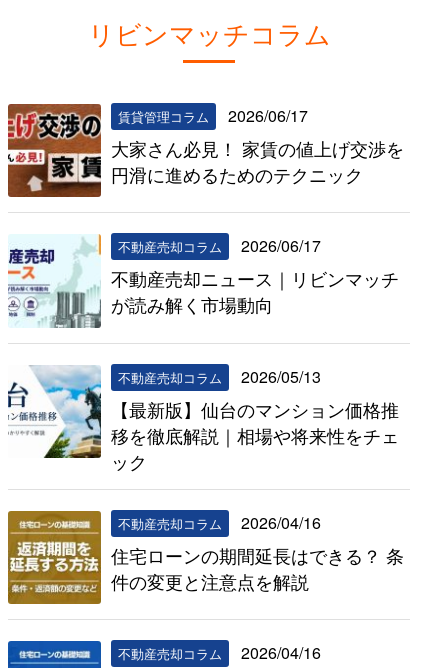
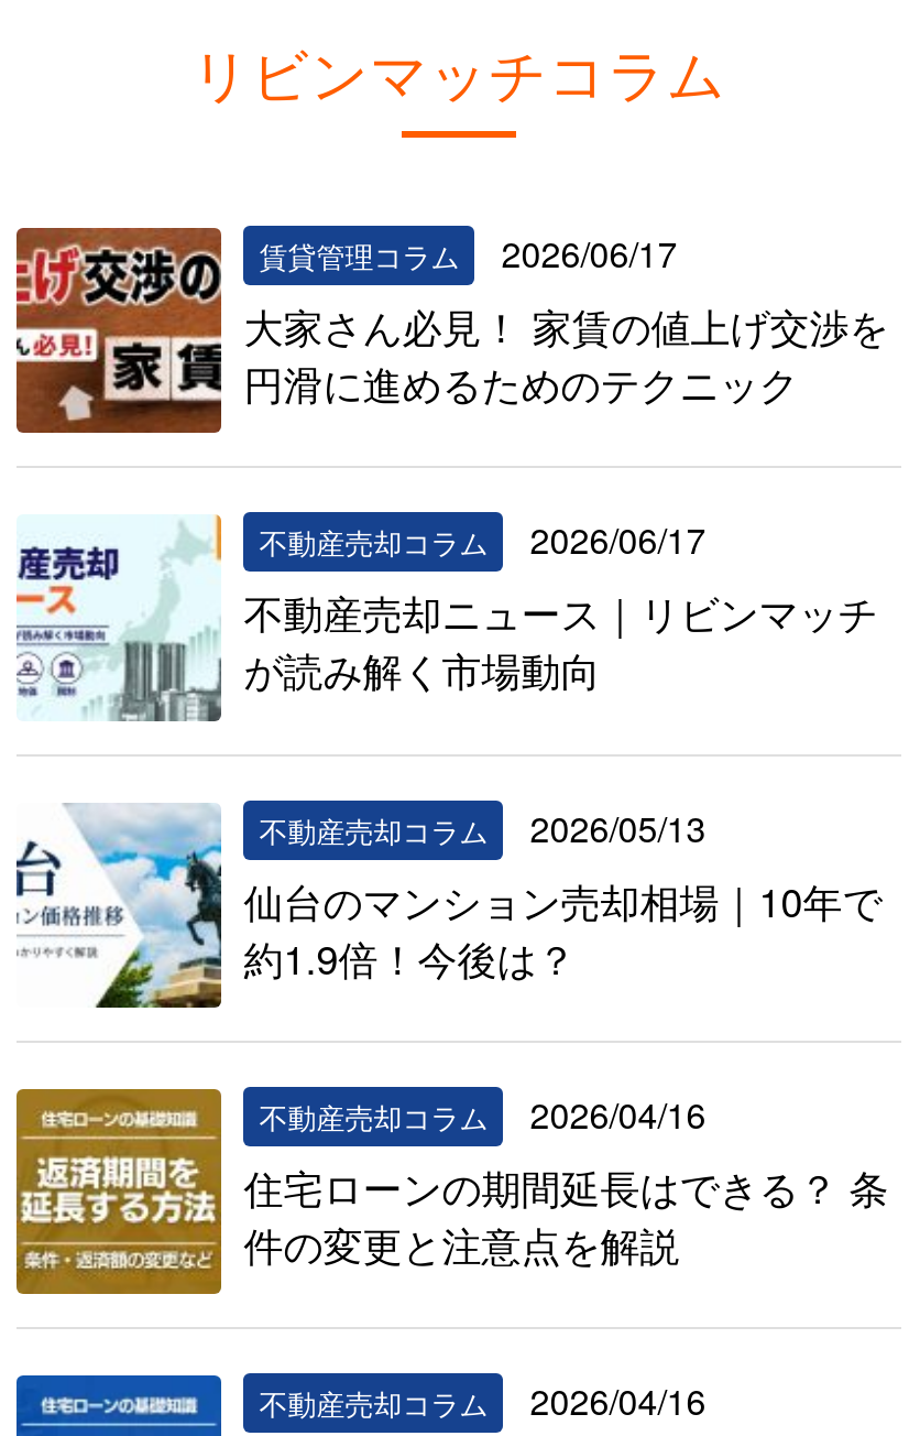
- 【最新版】仙台のマンション価格推
- 移を徹底解説｜相場や将来性をチェ
- ック
+ 仙台のマンション売却相場｜10年で
+ 約1.9倍！今後は？
